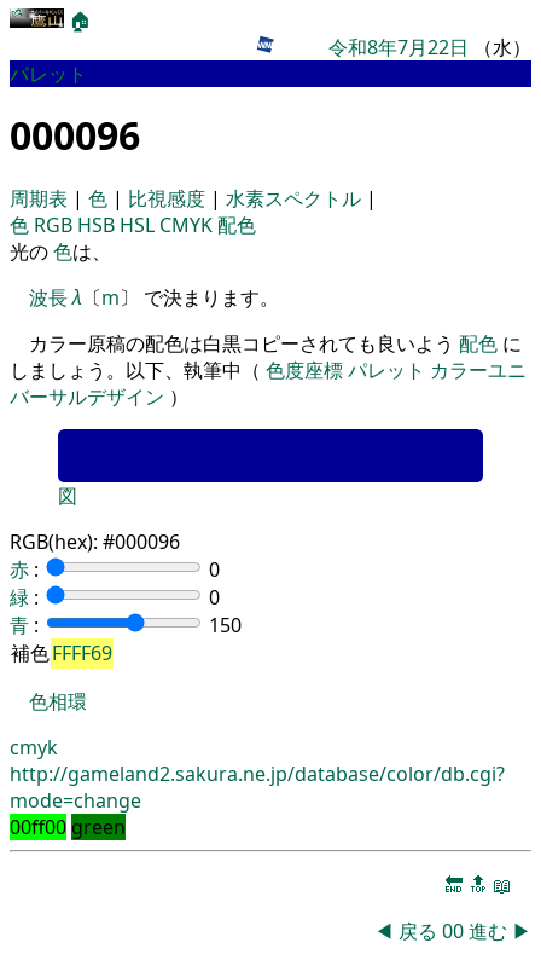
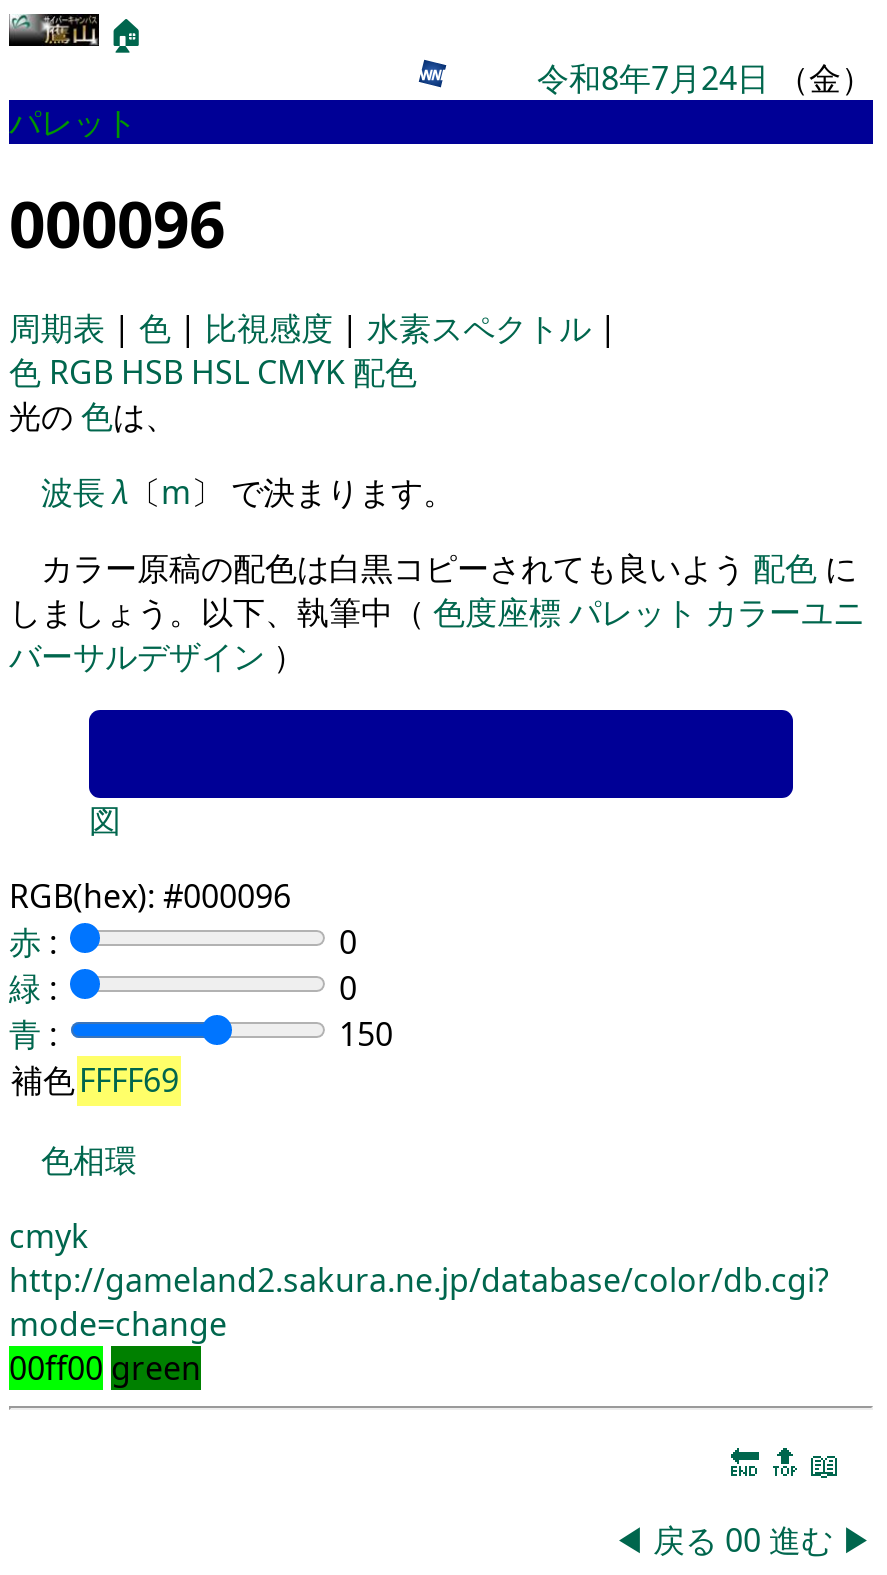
- 令和8年7月22日（水）
+ 令和8年7月24日（金）
